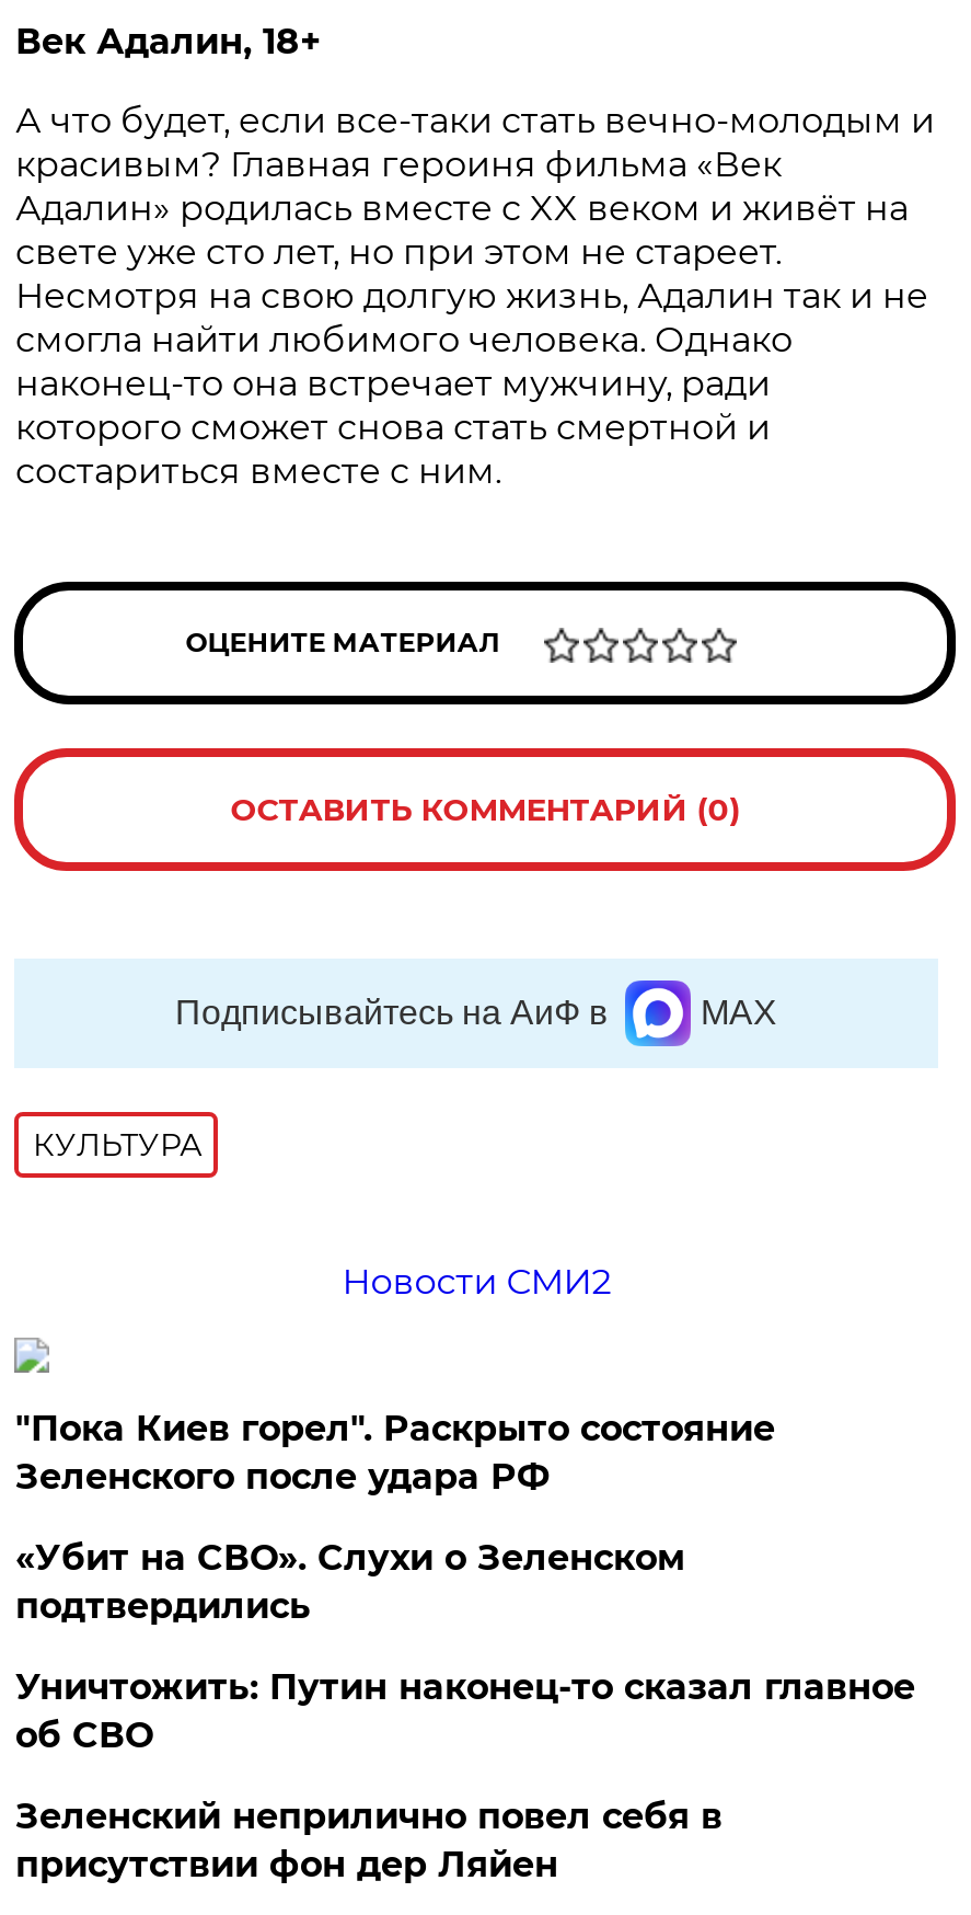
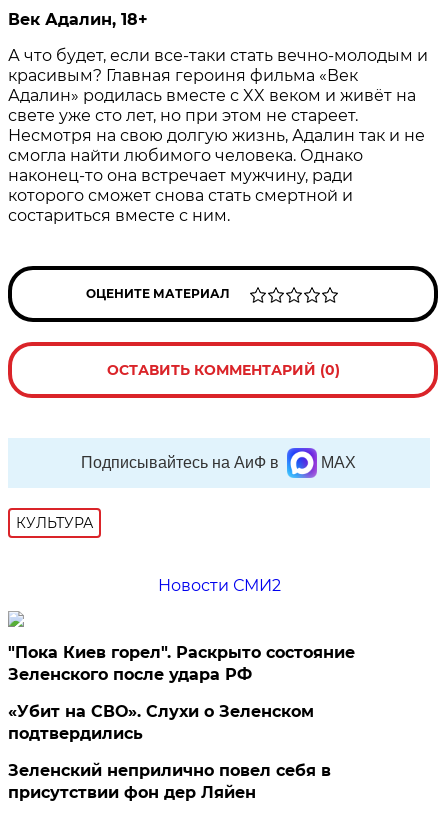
- Уничтожить: Путин наконец-то сказал главное
- об СВО
